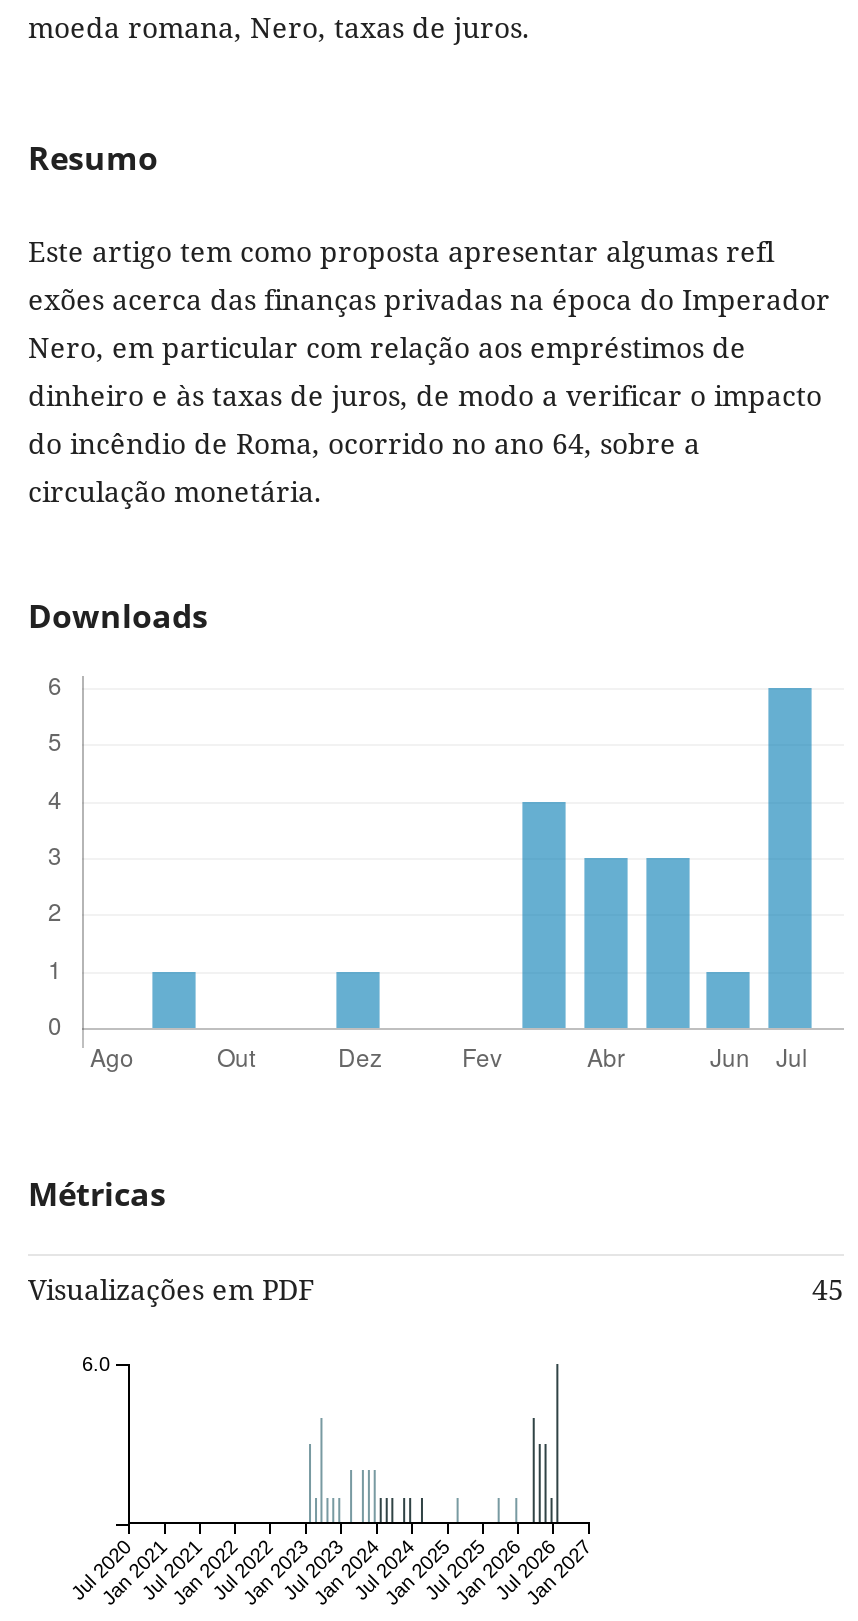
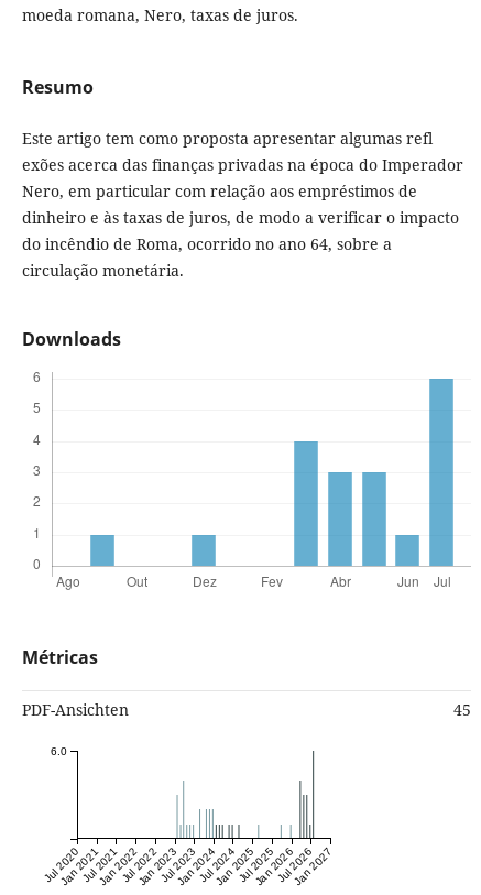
- Visualizações em PDF
+ PDF-Ansichten
